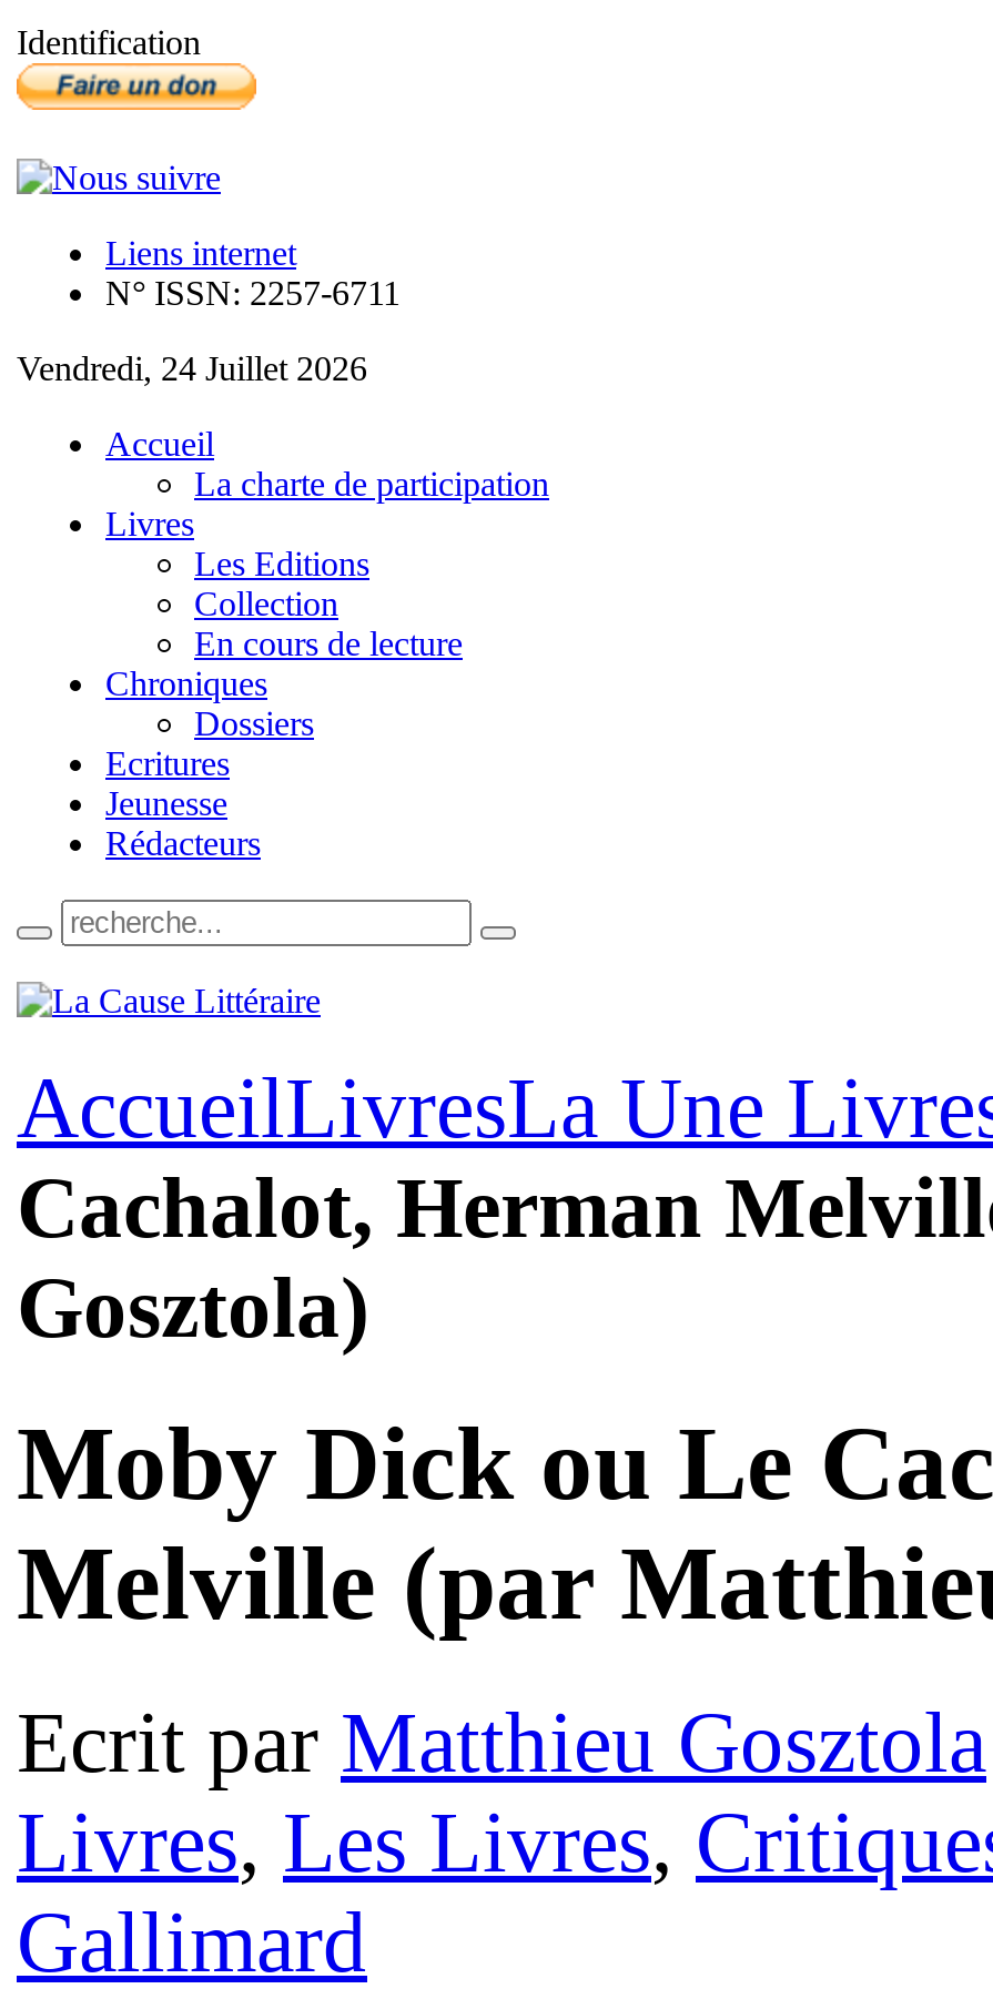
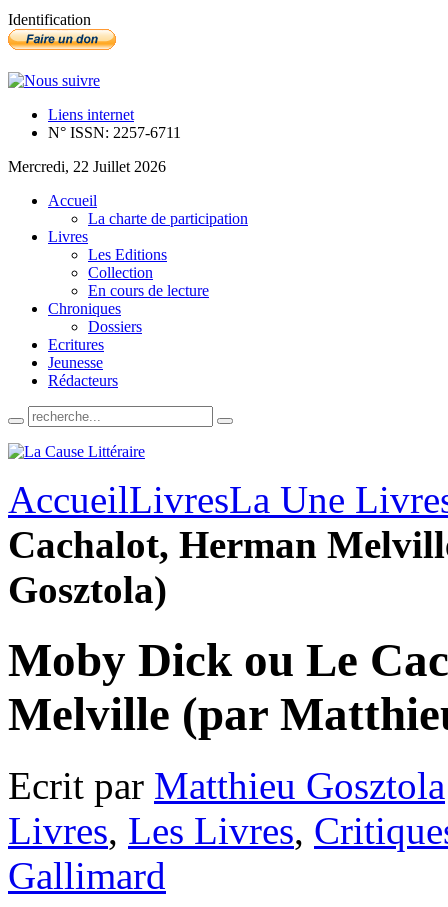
- Vendredi, 24 Juillet 2026
+ Mercredi, 22 Juillet 2026
